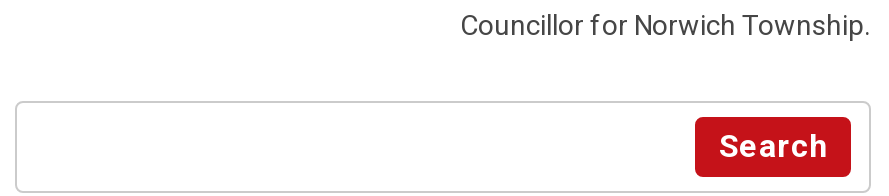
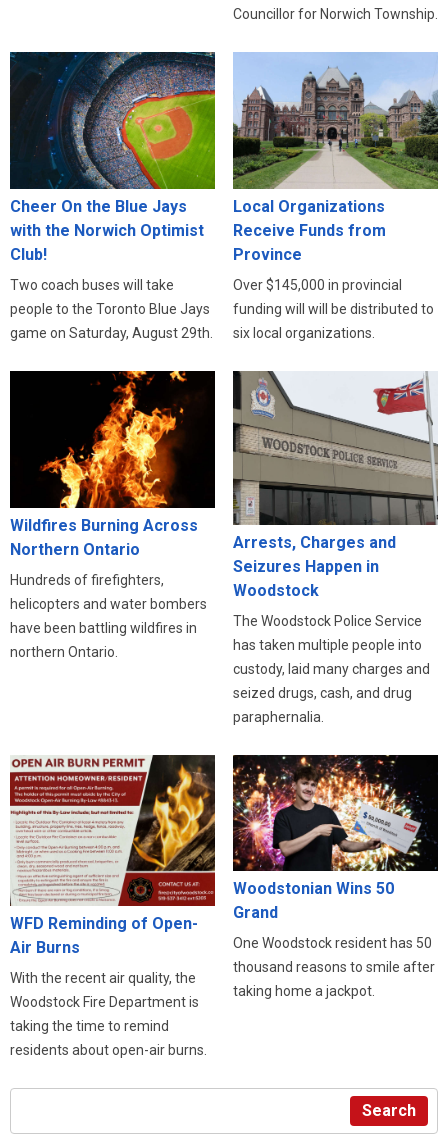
+ [image]
+ Cheer On the Blue Jays
+ with the Norwich Optimist
+ Club!
+ Two coach buses will take
+ people to the Toronto Blue Jays
+ game on Saturday, August 29th.

+ [image]
+ Wildfires Burning Across
+ Northern Ontario
+ Hundreds of firefighters,
+ helicopters and water bombers
+ have been battling wildfires in
+ northern Ontario.

+ [image]
+ WFD Reminding of Open-
+ Air Burns
+ With the recent air quality, the
+ Woodstock Fire Department is
+ taking the time to remind
+ residents about open-air burns.

+ [image]
+ Local Organizations
+ Receive Funds from
+ Province
+ Over $145,000 in provincial
+ funding will will be distributed to
+ six local organizations.

+ [image]
+ Arrests, Charges and
+ Seizures Happen in
+ Woodstock
+ The Woodstock Police Service
+ has taken multiple people into
+ custody, laid many charges and
+ seized drugs, cash, and drug
+ paraphernalia.

+ [image]
+ Woodstonian Wins 50
+ Grand
+ One Woodstock resident has 50
+ thousand reasons to smile after
+ taking home a jackpot.
